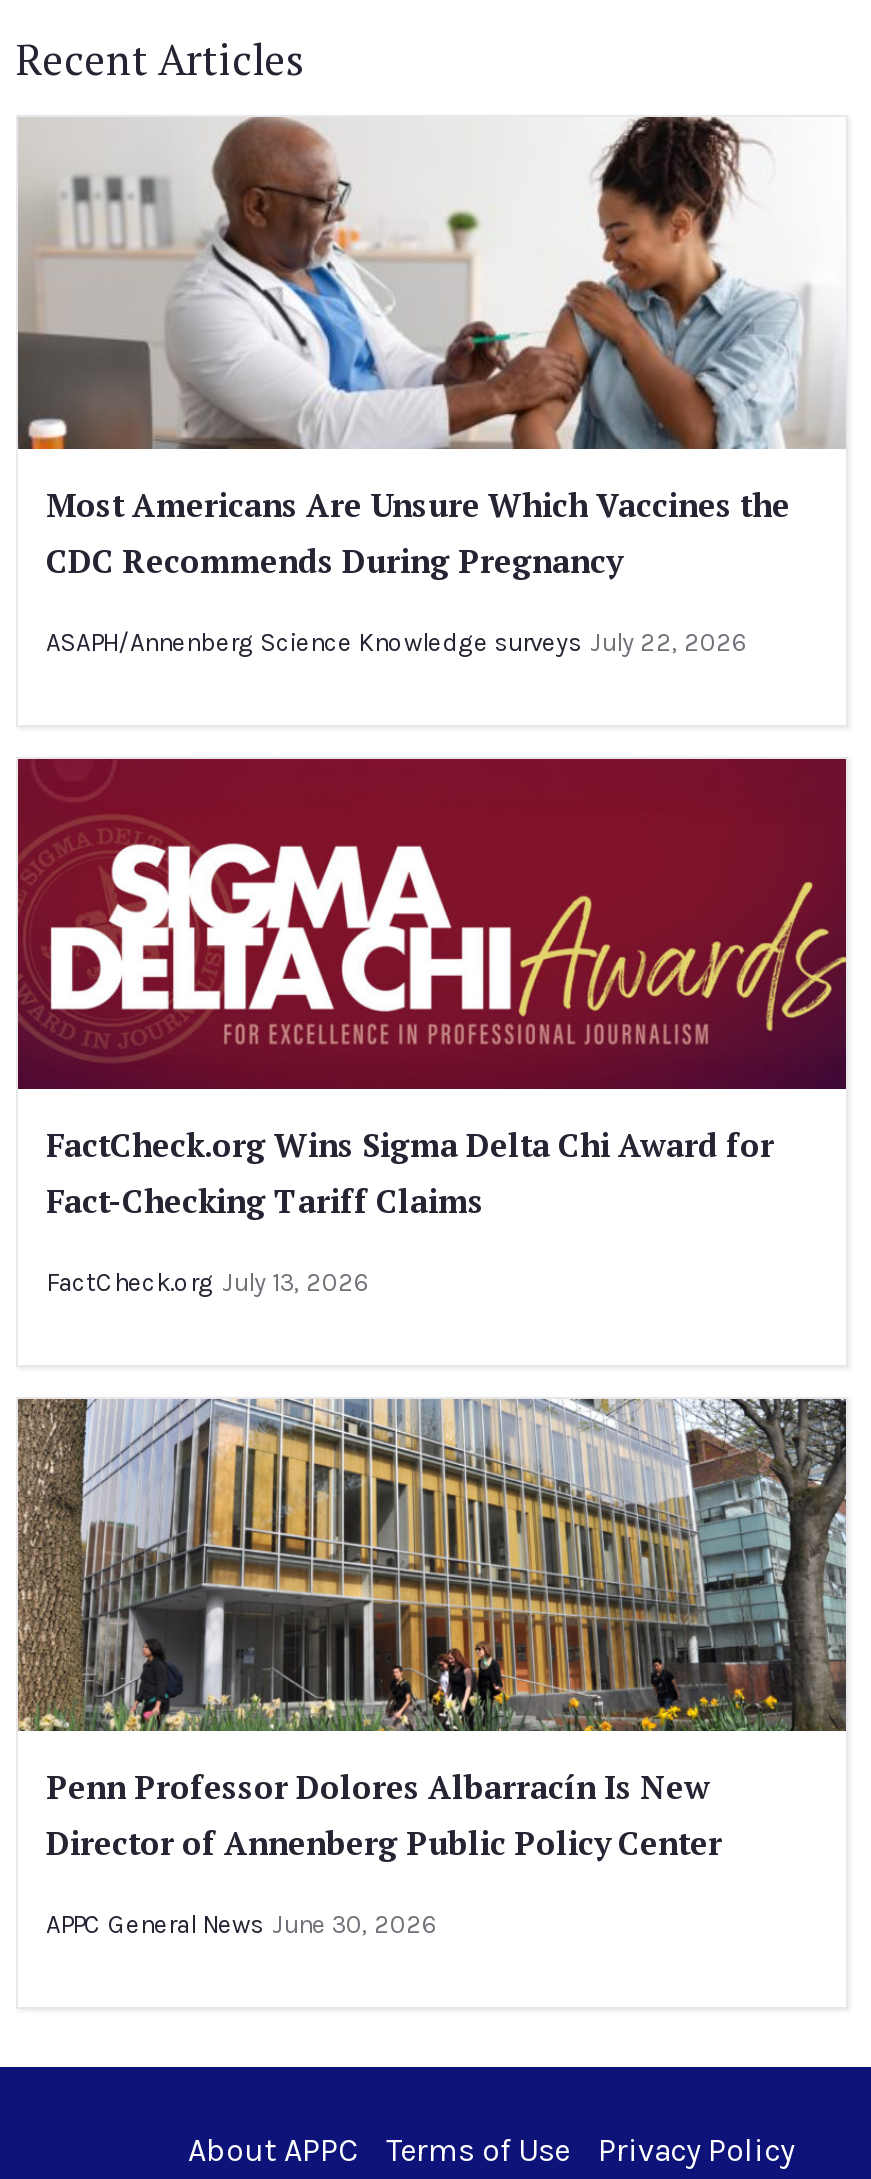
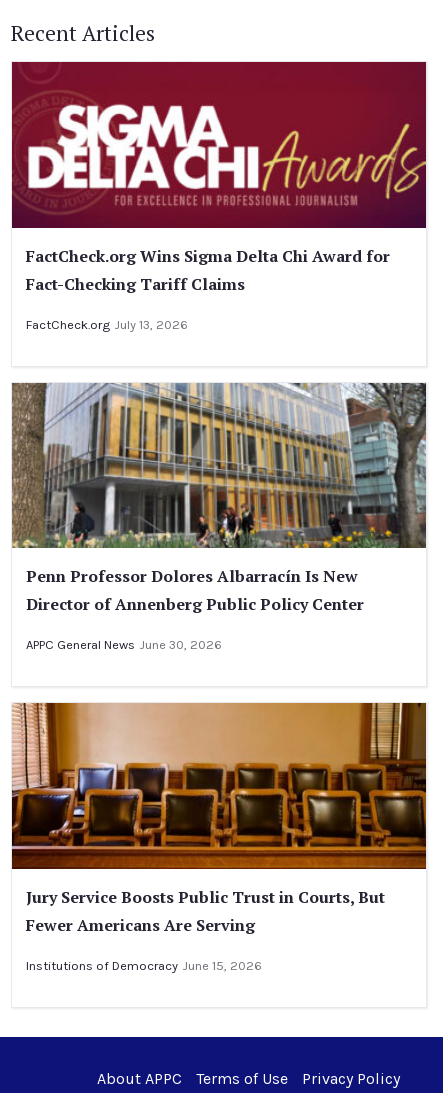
- [image]
- Most Americans Are Unsure Which Vaccines the
- CDC Recommends During Pregnancy
- ASAPH/Annenberg Science Knowledge surveys July 22, 2026

moved up: [image] | FactCheck.org Wins Sigma Delta Chi Award for | Fact-Checking Tariff Claims | FactCheck.org July 13, 2026 | Penn Professor Dolores Albarracín Is New | Director of Annenberg Public Policy Center | APPC General News June 30, 2026

+ [image]
+ Jury Service Boosts Public Trust in Courts, But
+ Fewer Americans Are Serving
+ Institutions of Democracy June 15, 2026
